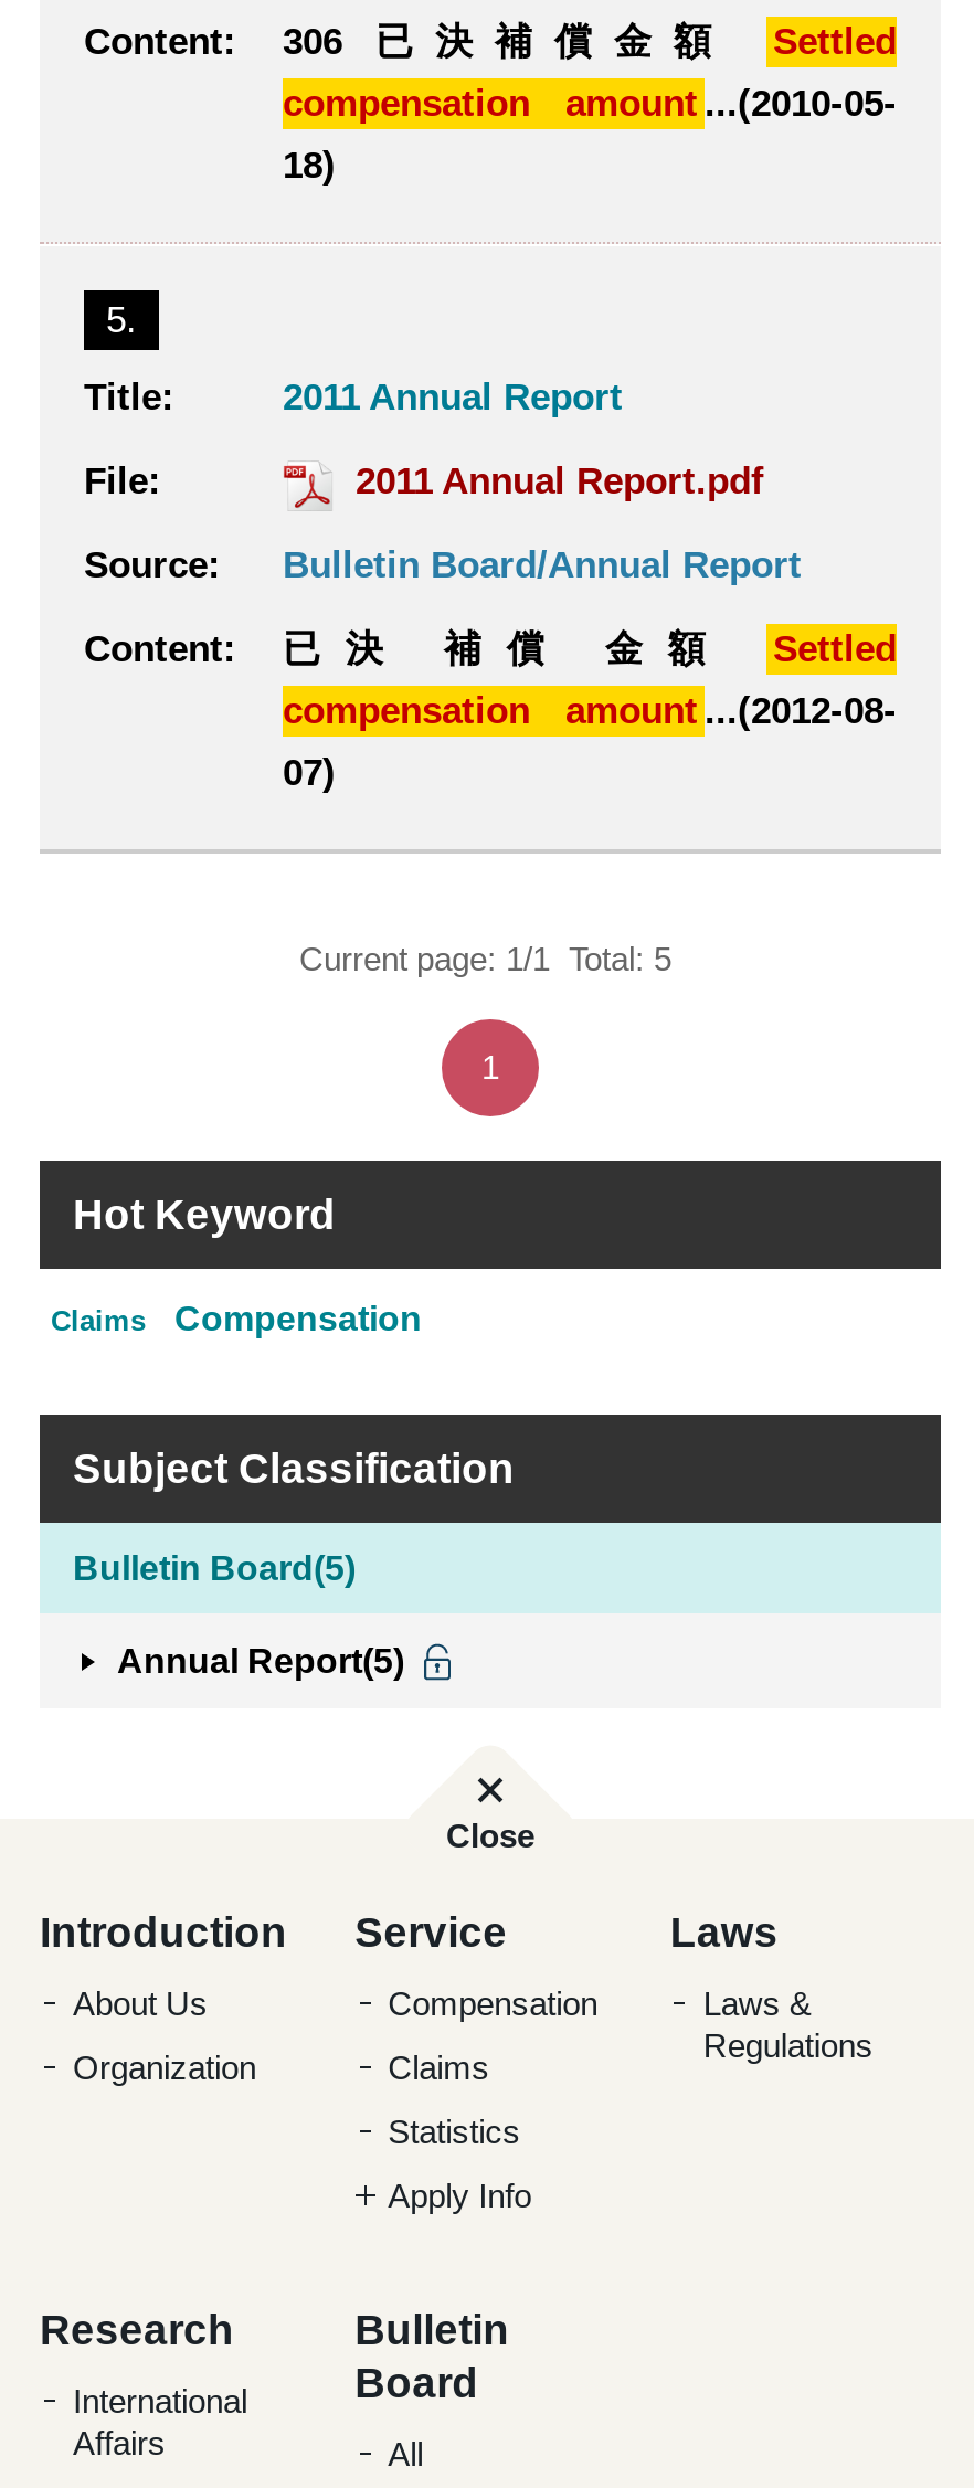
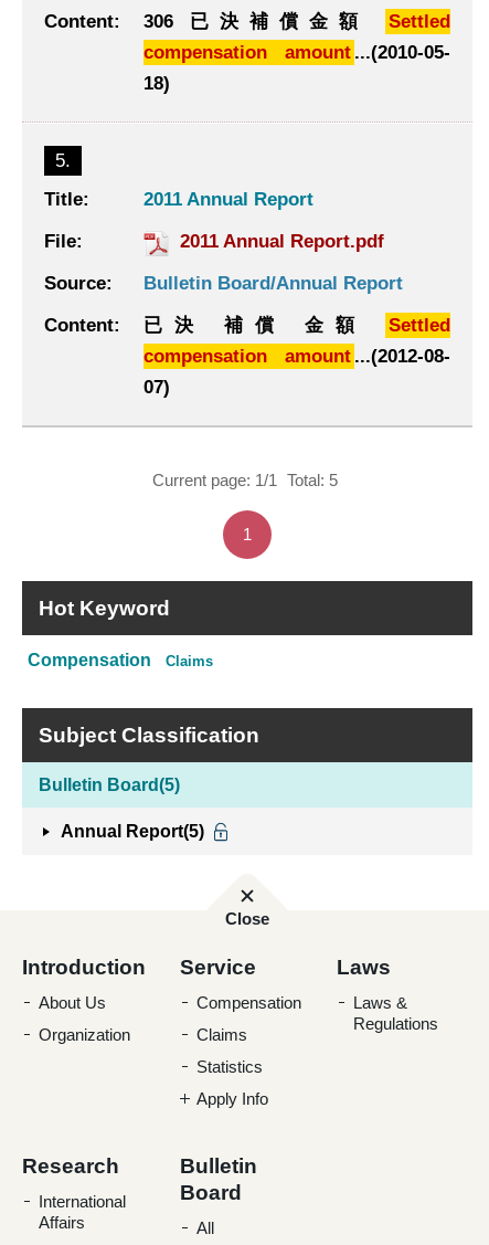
- Claims

+ Claims
